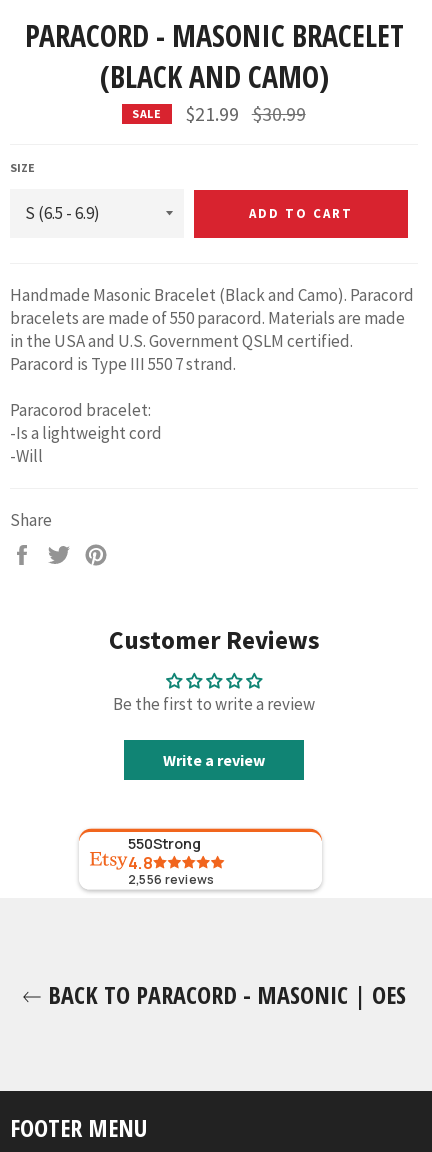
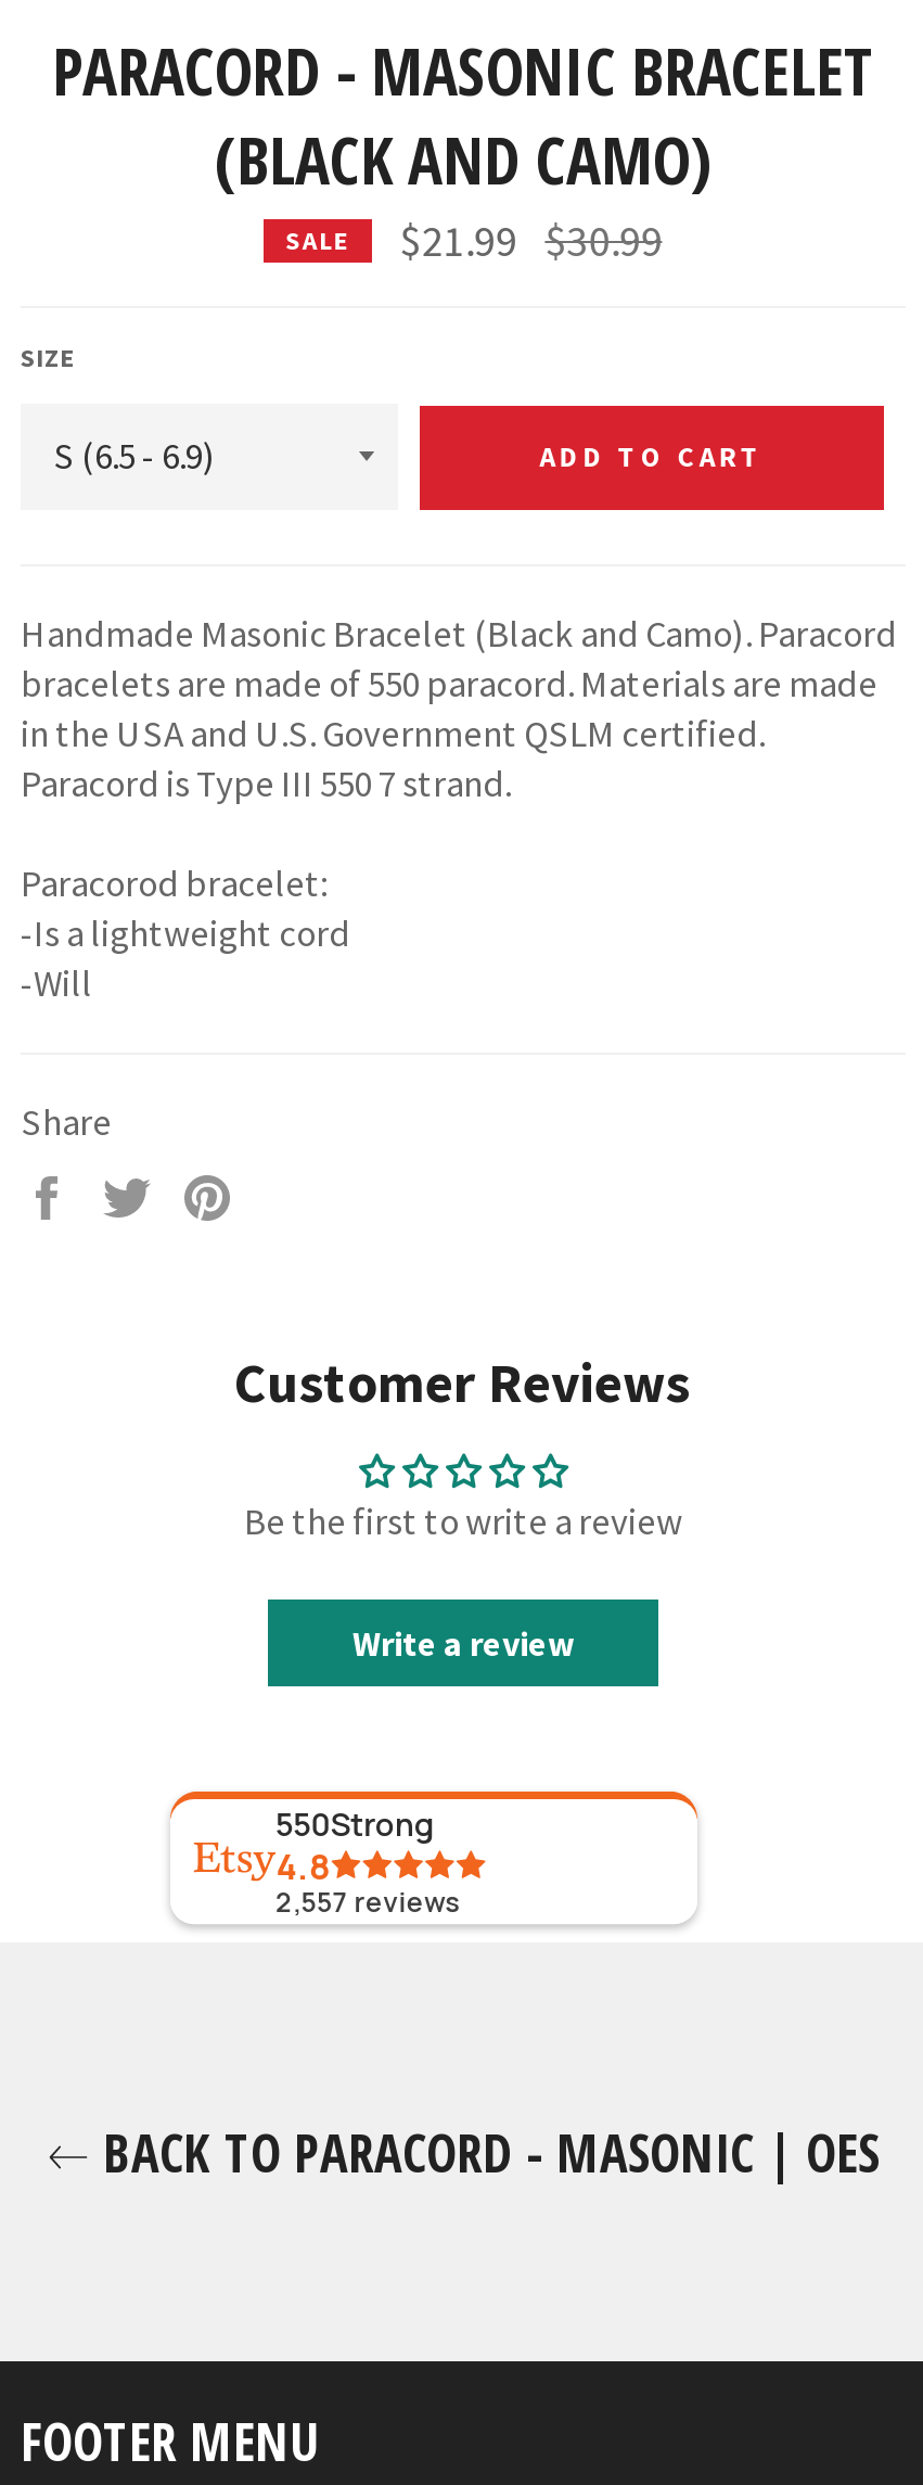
- 2,556 reviews
+ 2,557 reviews
